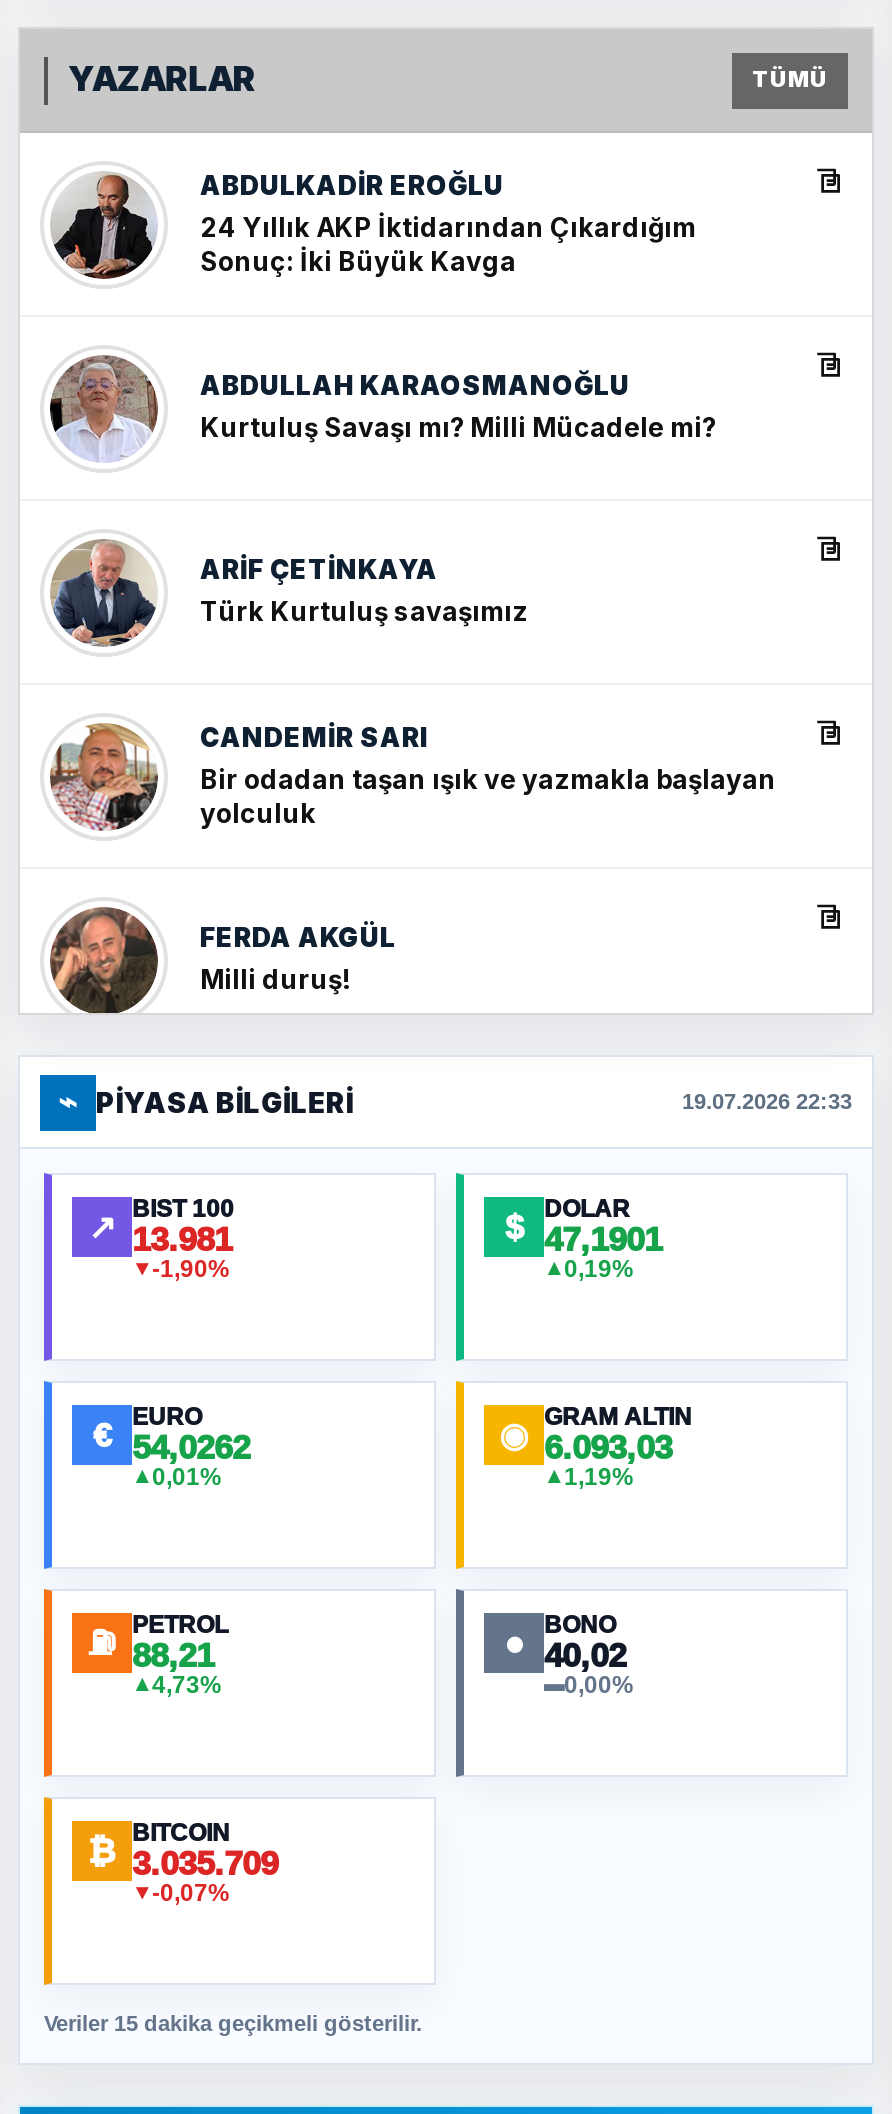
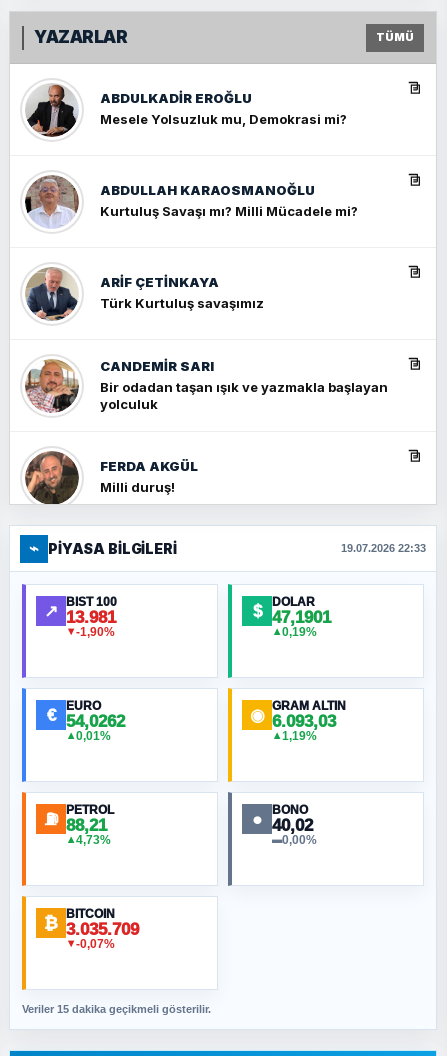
- 24 Yıllık AKP İktidarından Çıkardığım
- Sonuç: İki Büyük Kavga
+ Mesele Yolsuzluk mu, Demokrasi mi?
